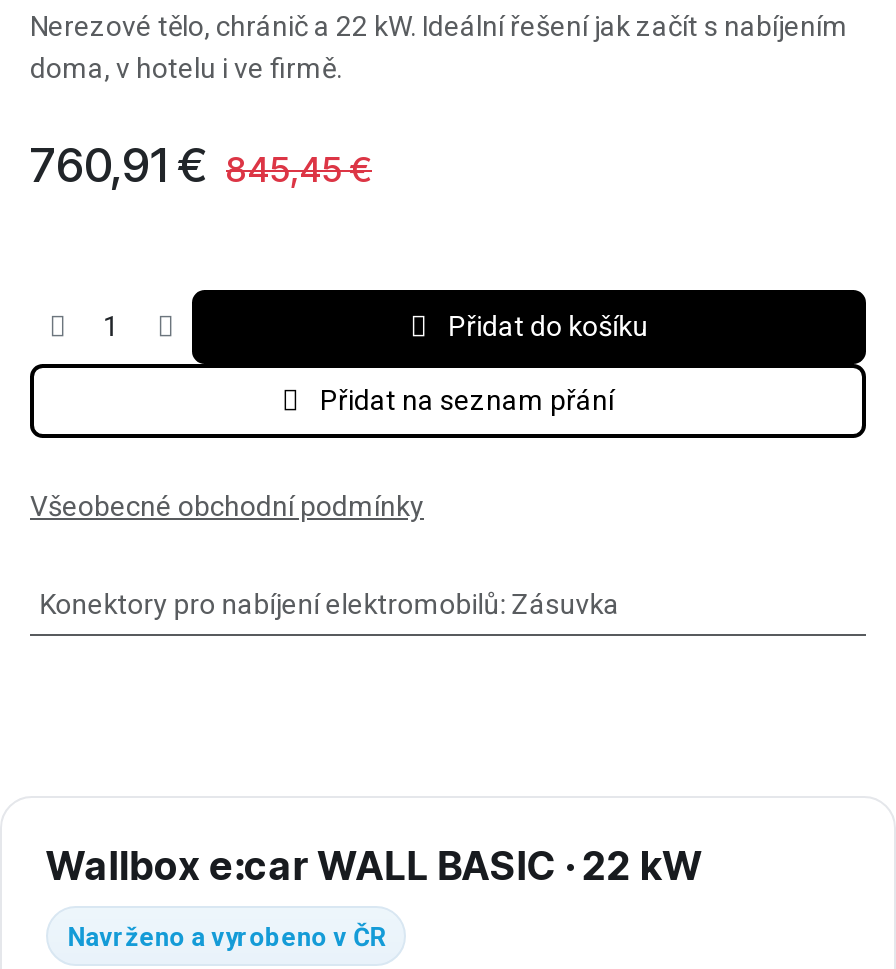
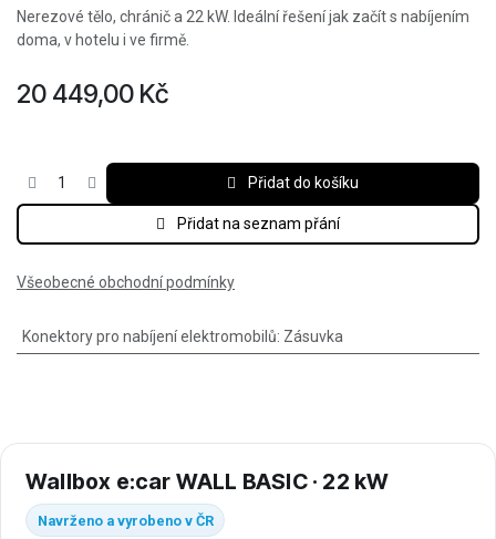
- 760,91 € 845,45€
+ 20 449,00 Kč
